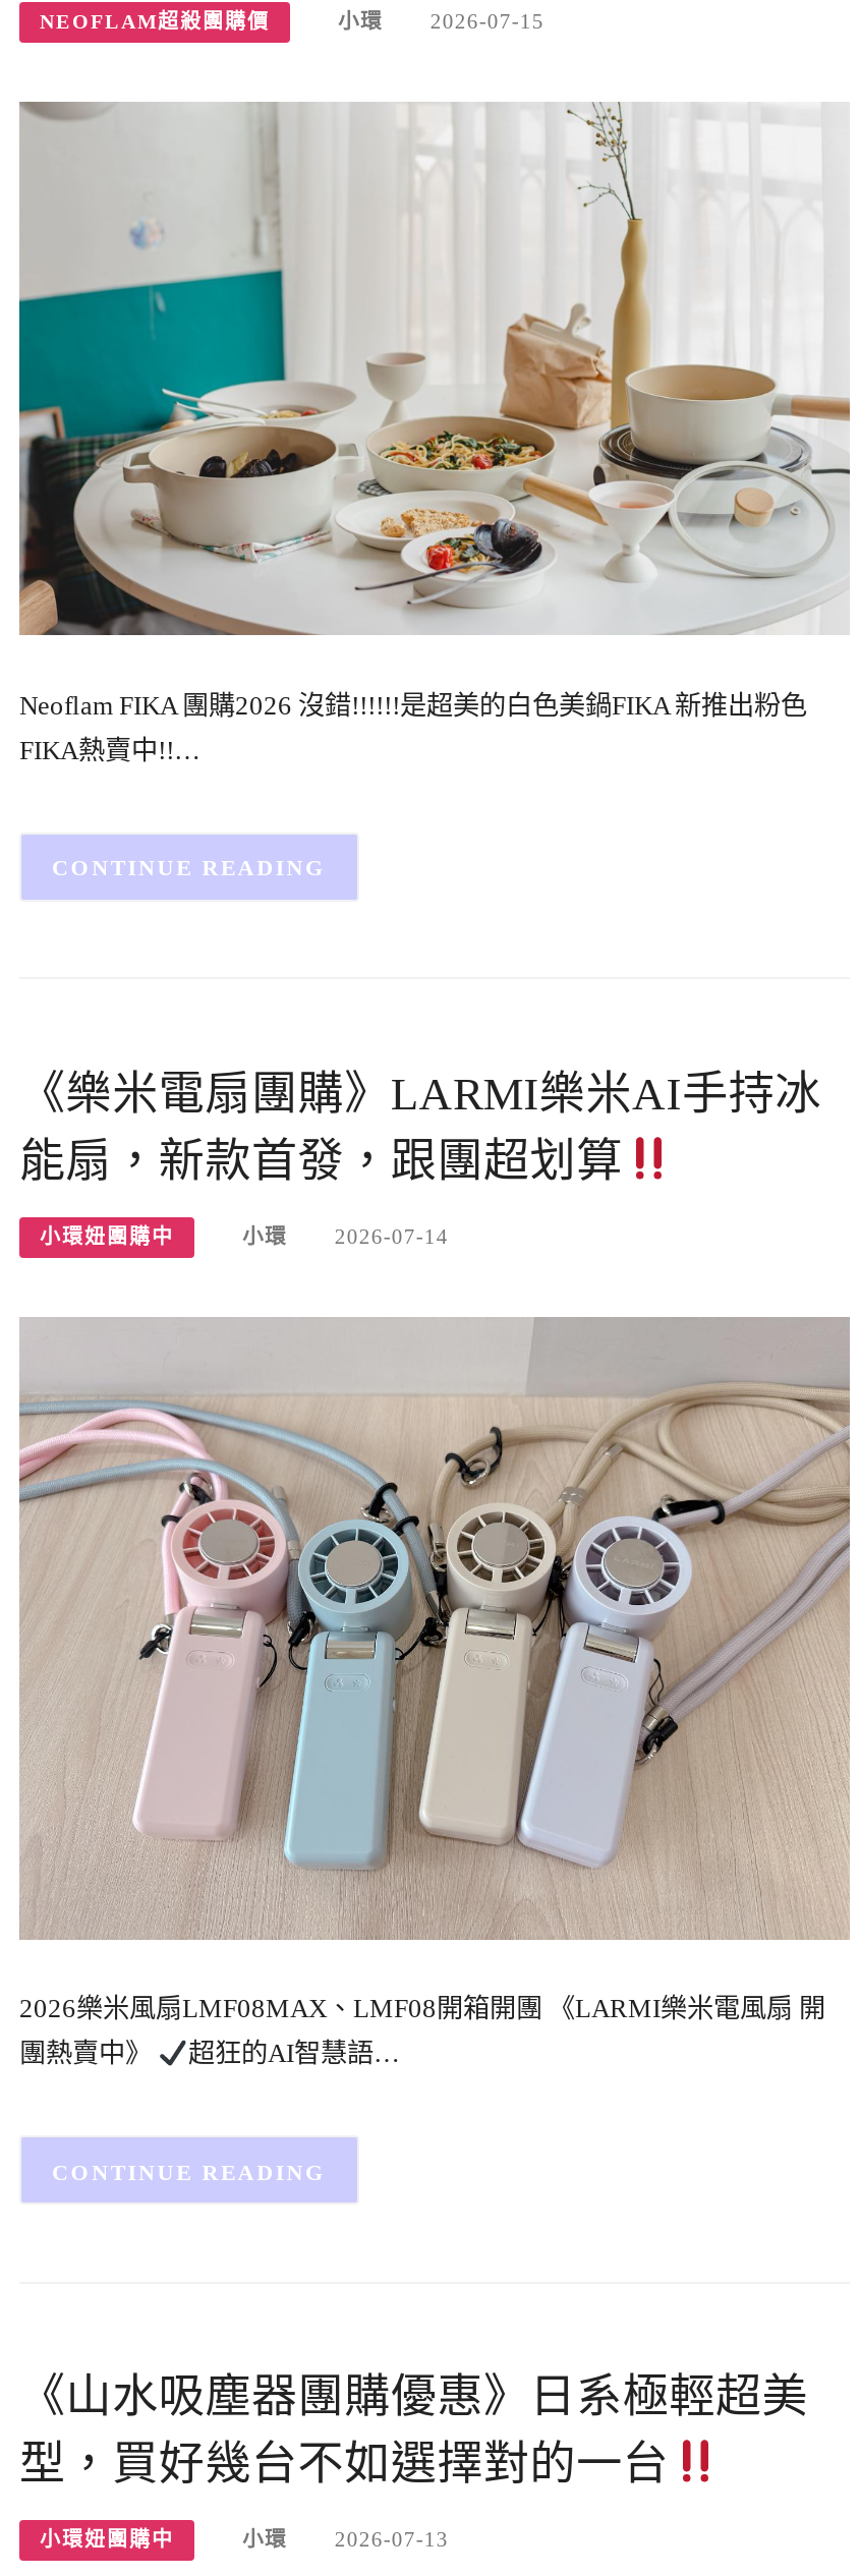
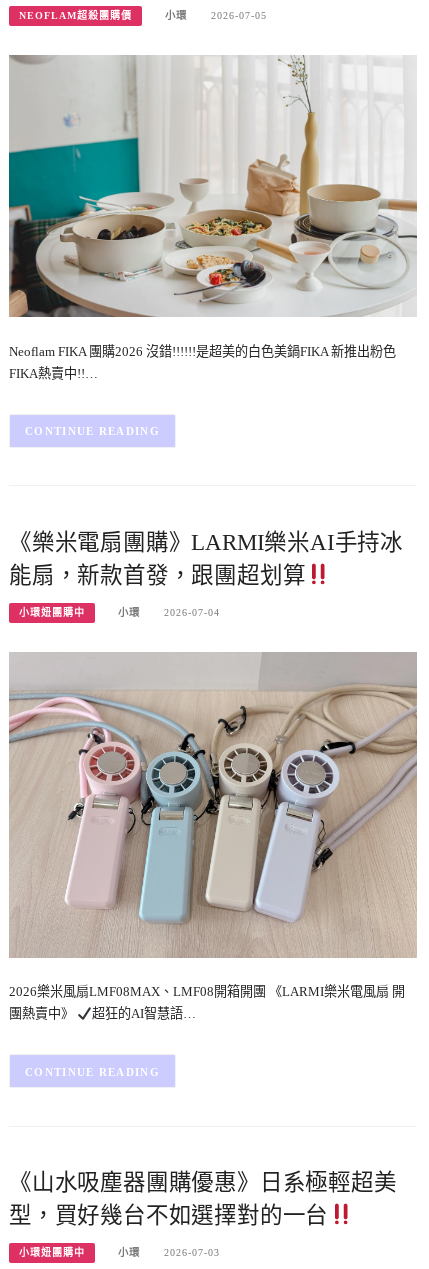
- 2026-07-15
+ 2026-07-05

- 2026-07-14
+ 2026-07-04

- 2026-07-13
+ 2026-07-03
